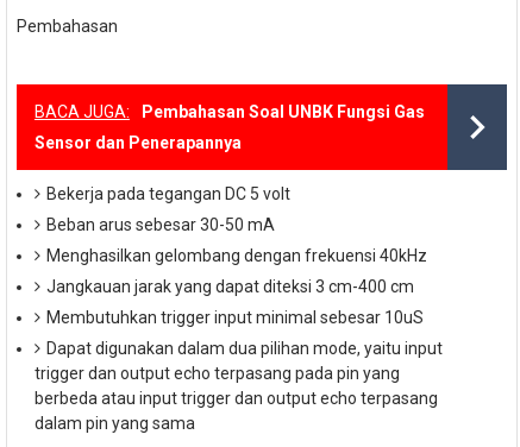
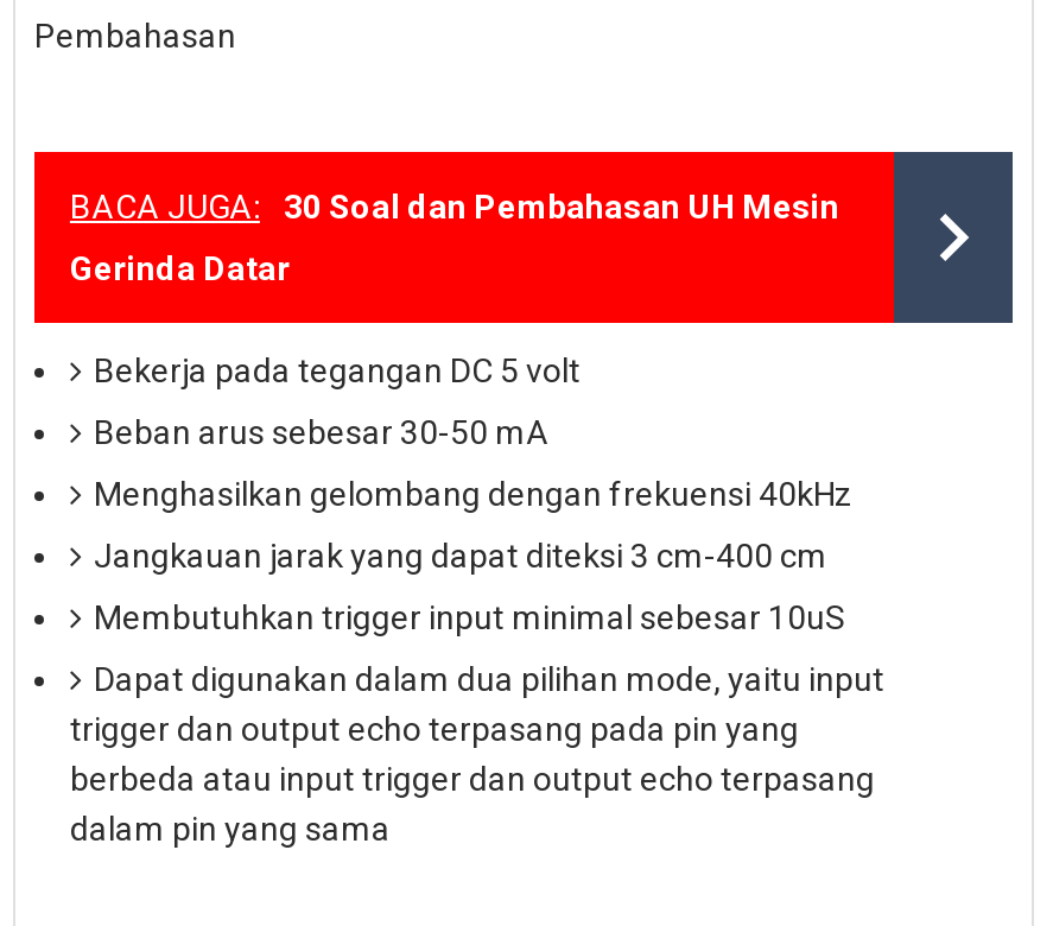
- Pembahasan Soal UNBK Fungsi Gas
+ 30 Soal dan Pembahasan UH Mesin

- Sensor dan Penerapannya
+ Gerinda Datar
